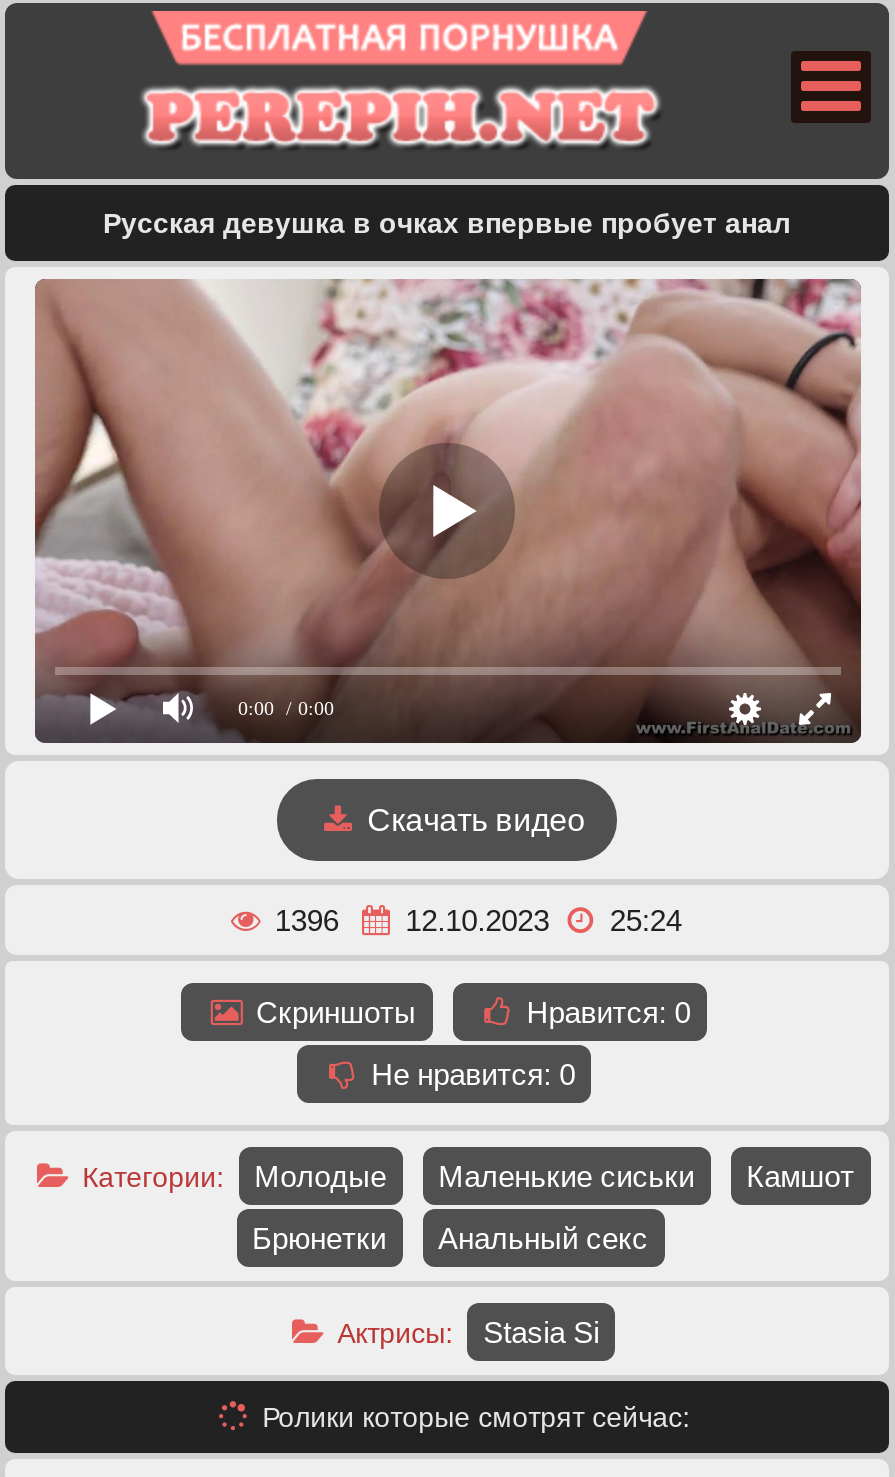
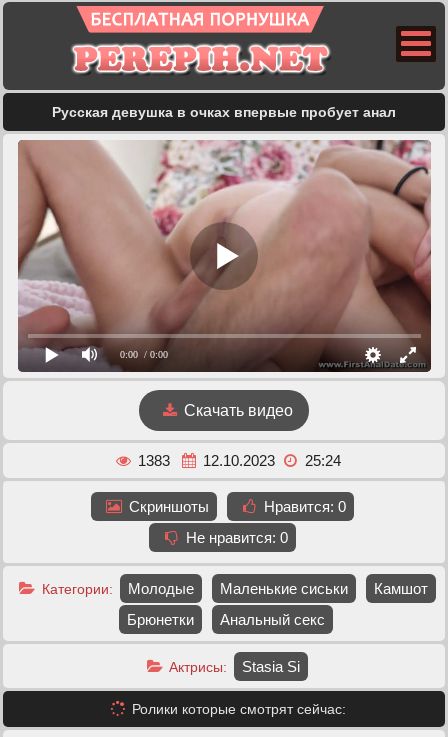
- 1396 12.10.2023 25:24
+ 1383 12.10.2023 25:24
